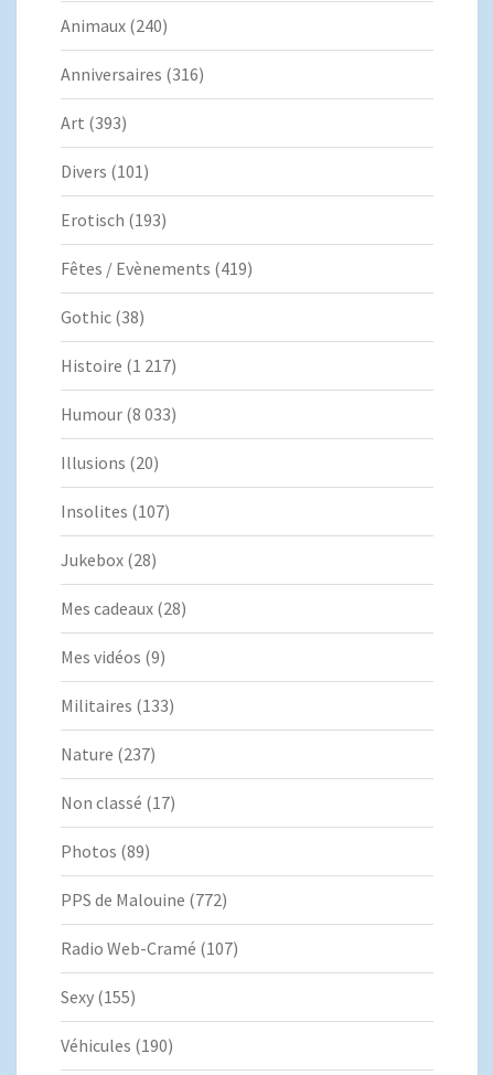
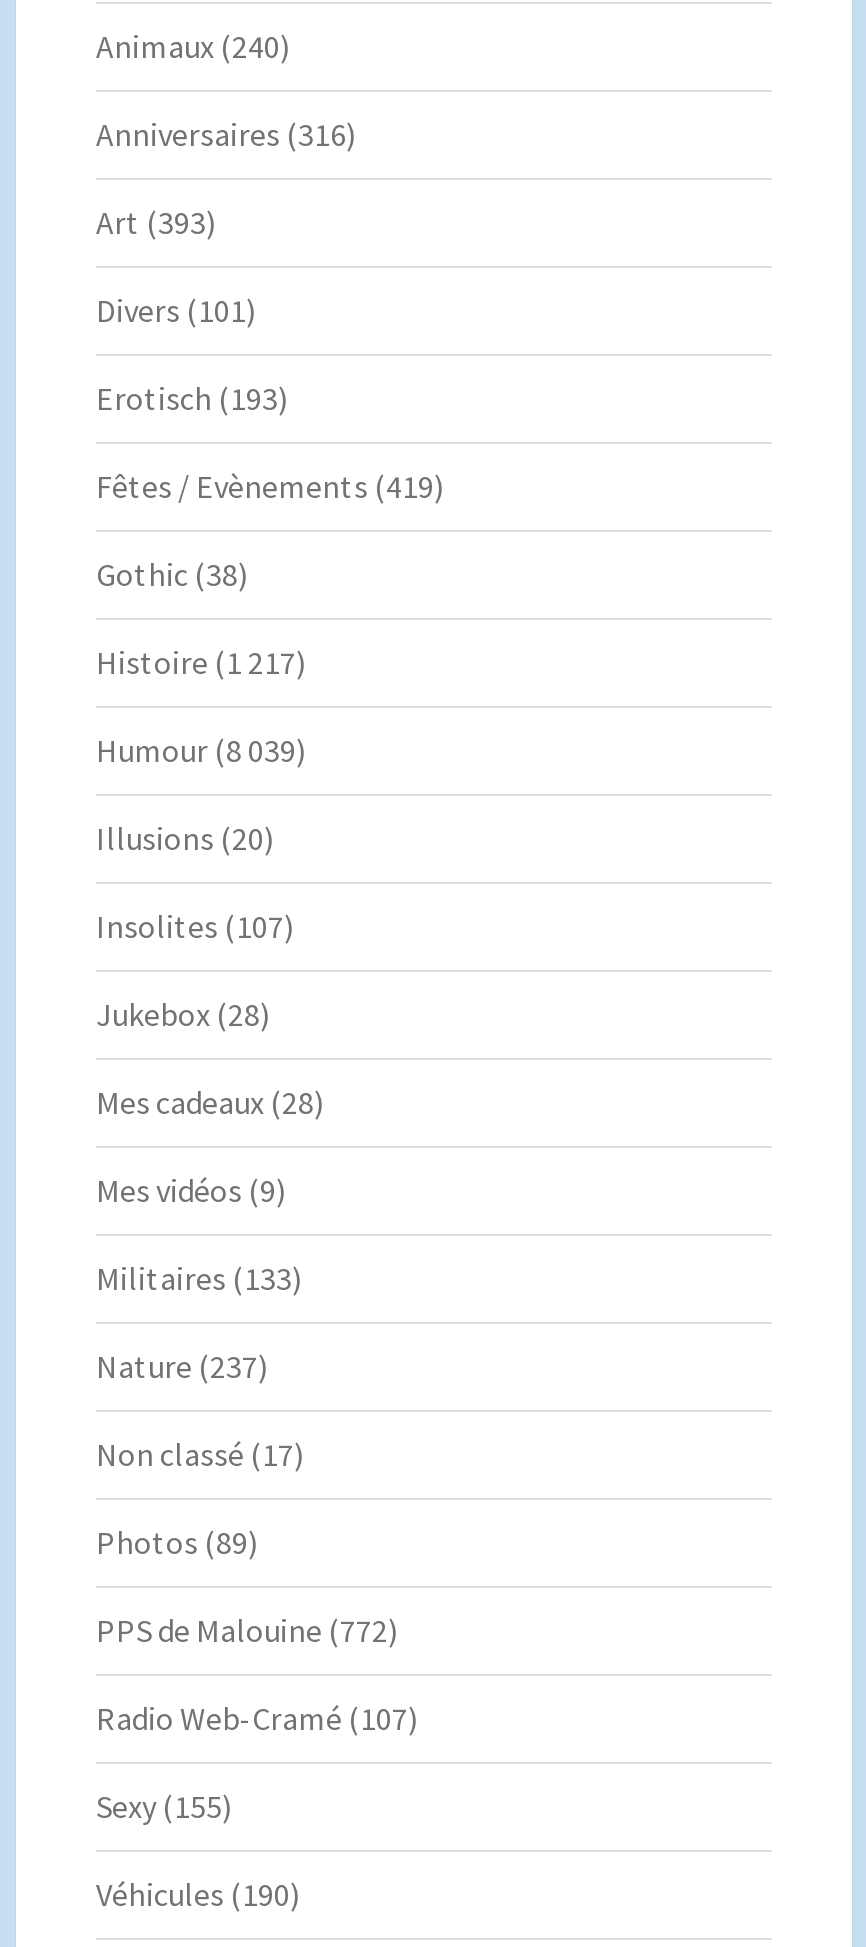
- Humour (8 033)
+ Humour (8 039)
